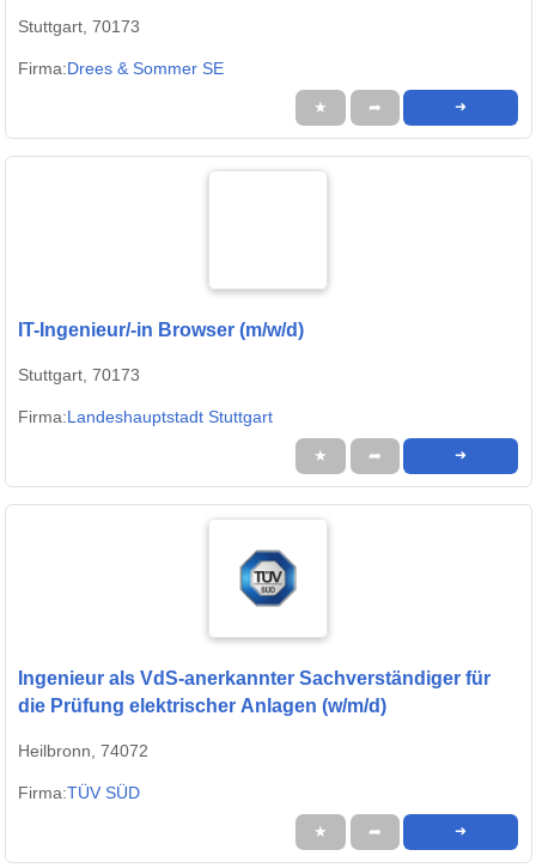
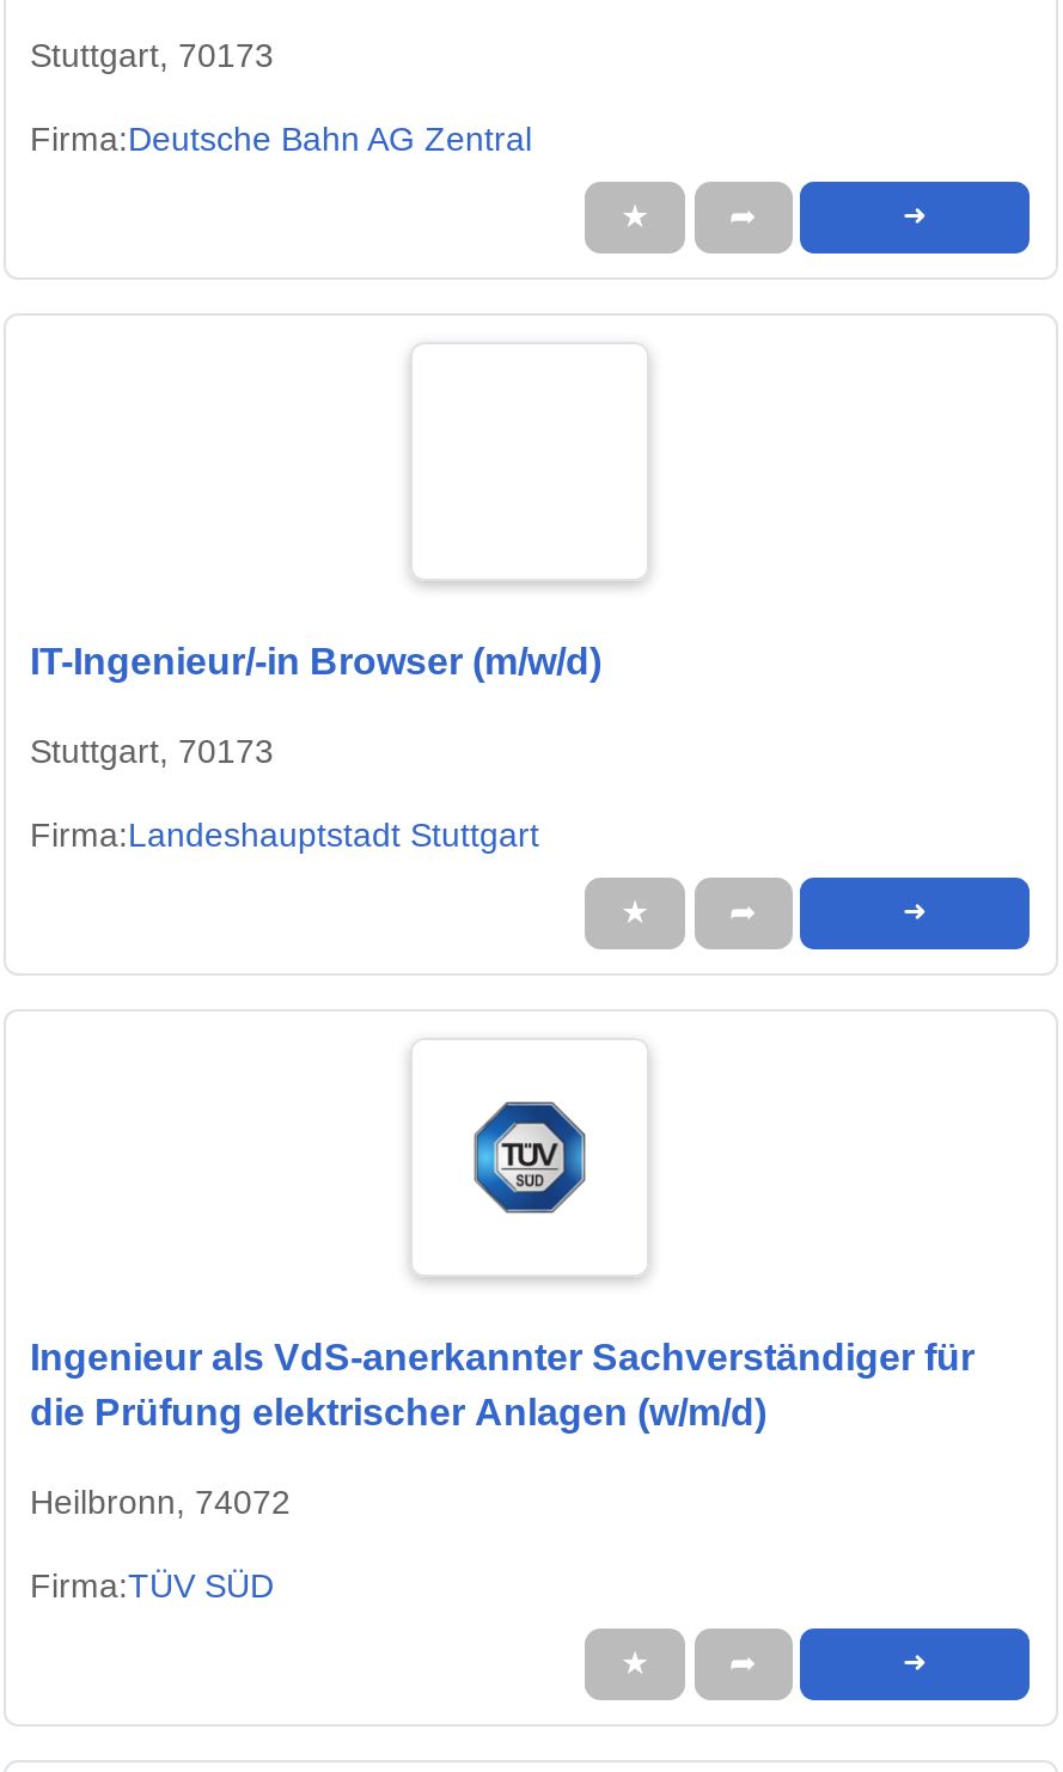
- Firma:Drees & Sommer SE
+ Firma:Deutsche Bahn AG Zentral
